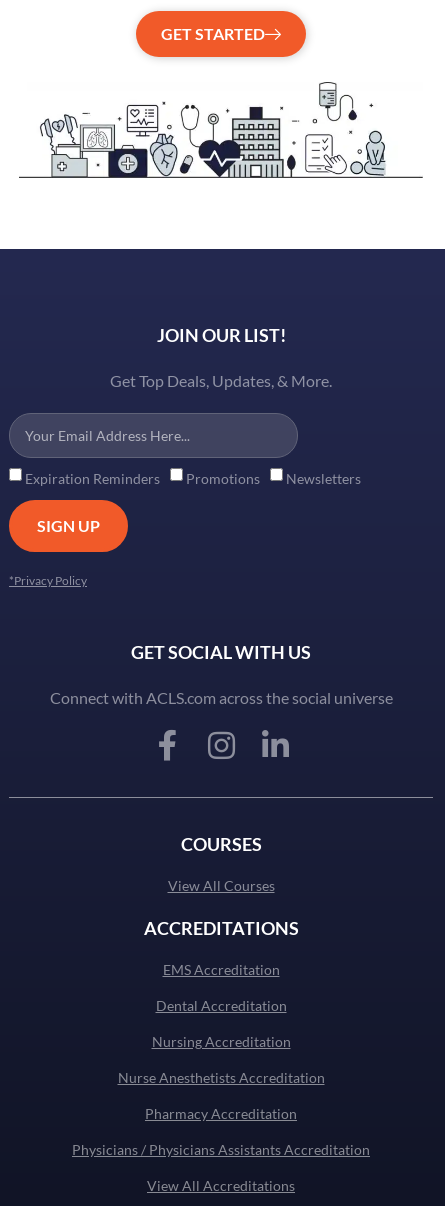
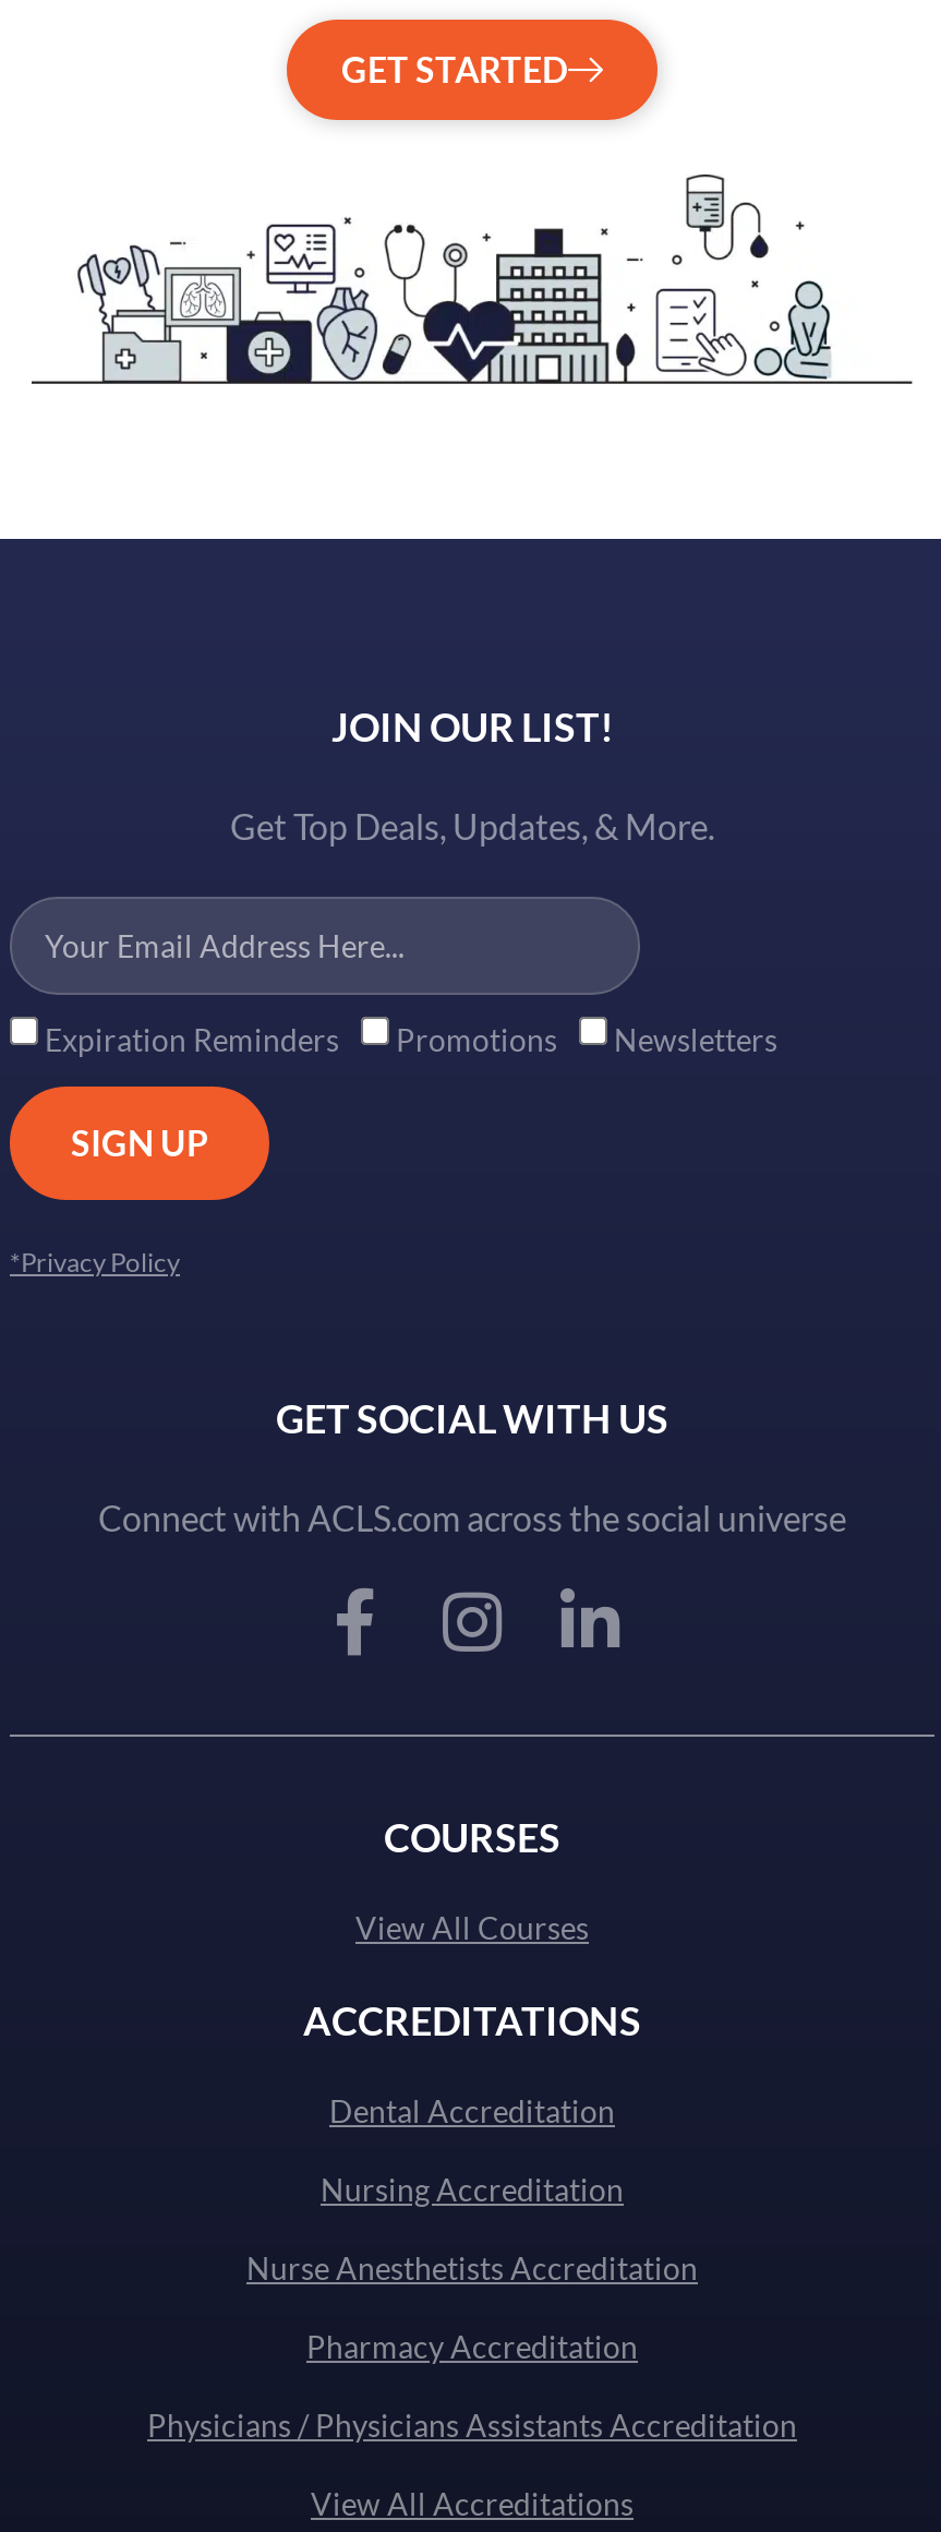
- EMS Accreditation
